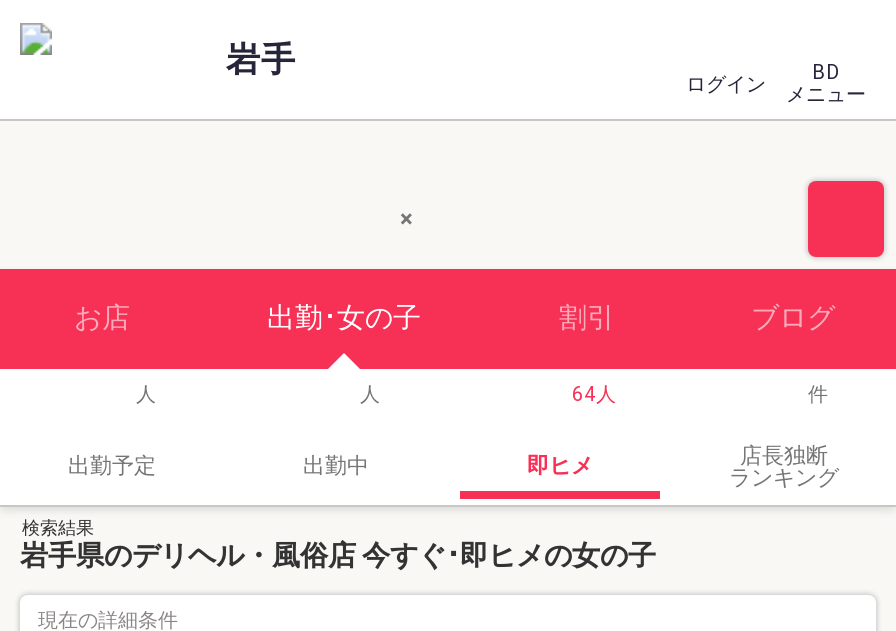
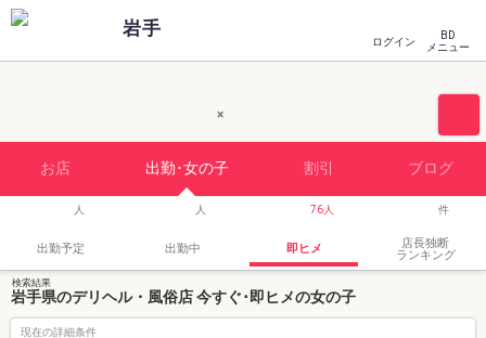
- 64
+ 76
